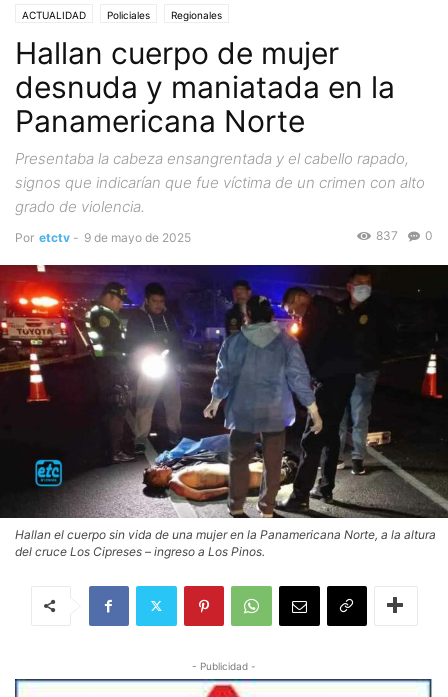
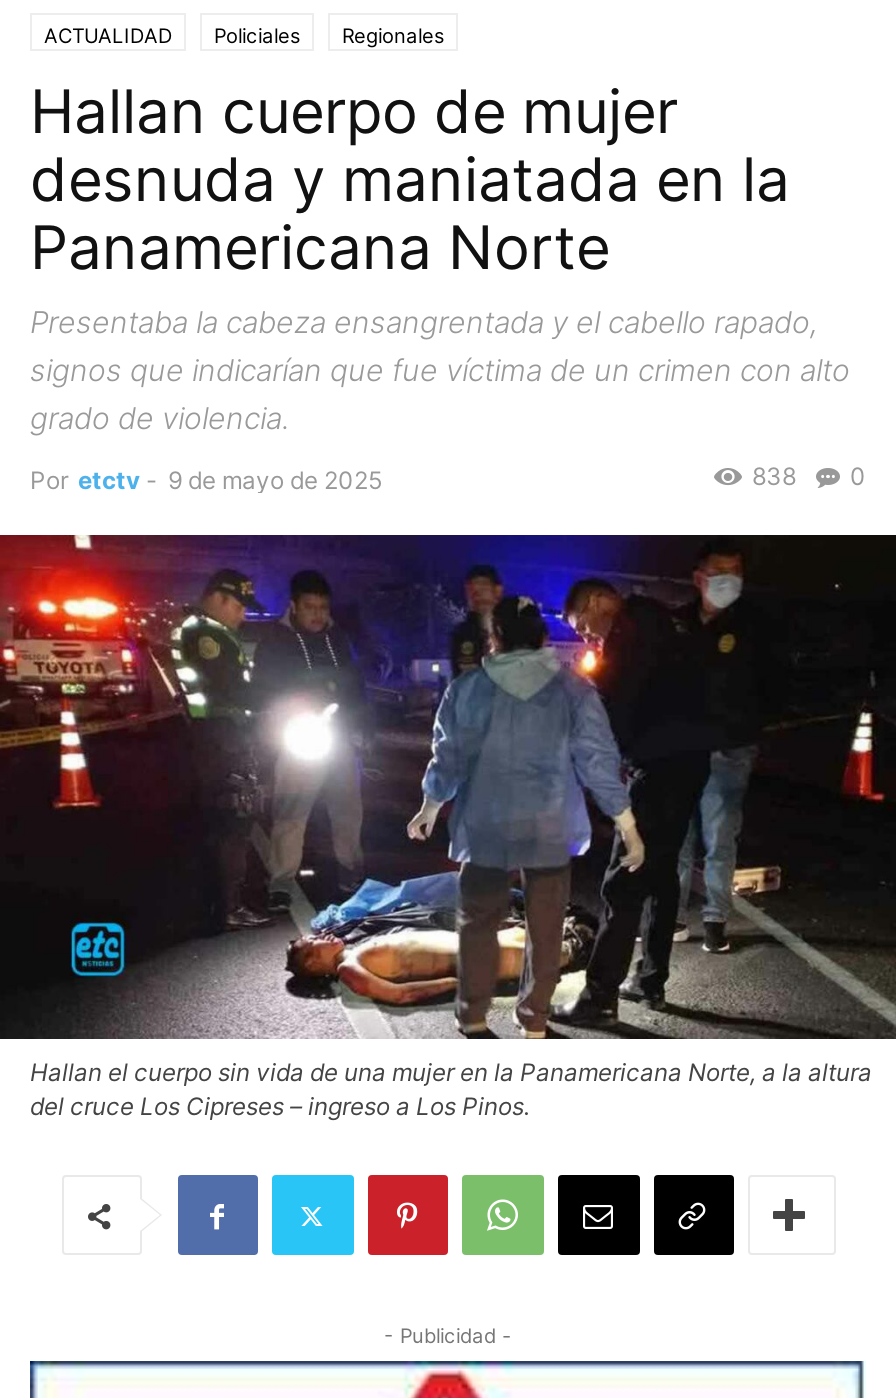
- 837 0
+ 838 0
